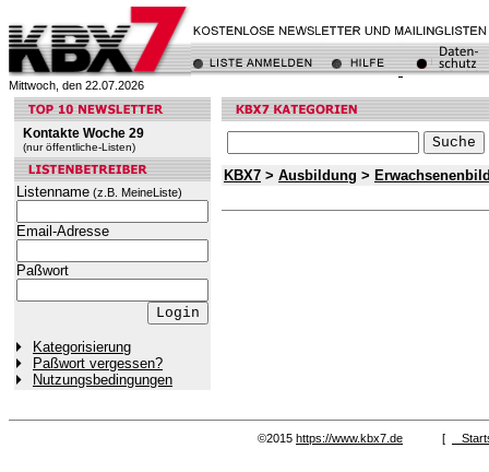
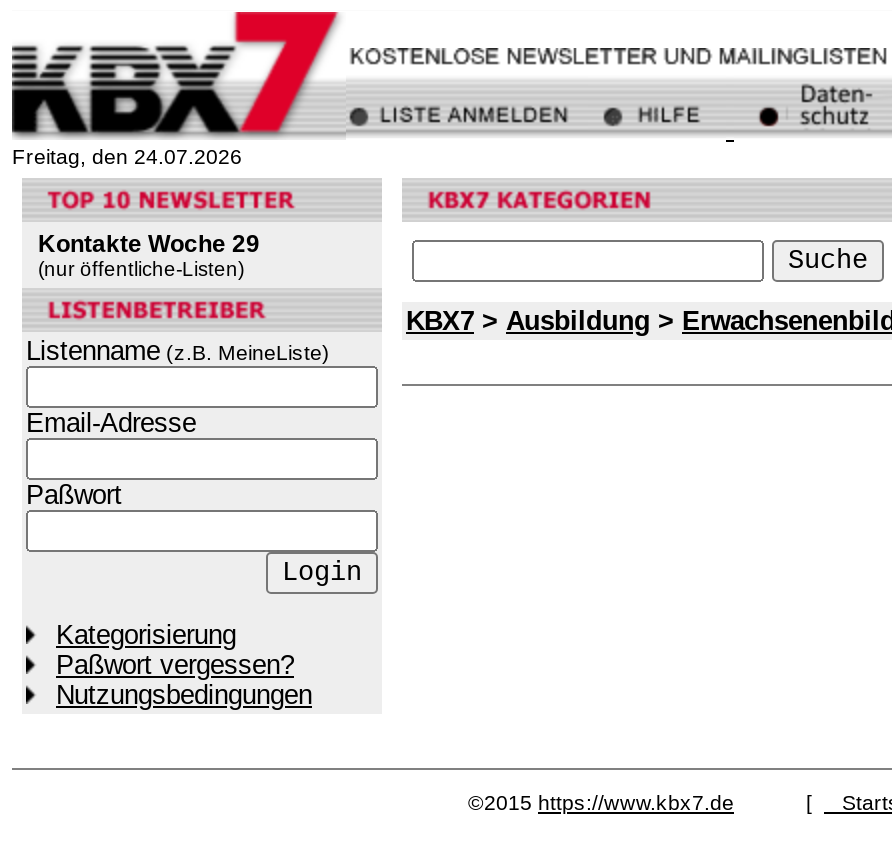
- Mittwoch, den 22.07.2026
+ Freitag, den 24.07.2026
